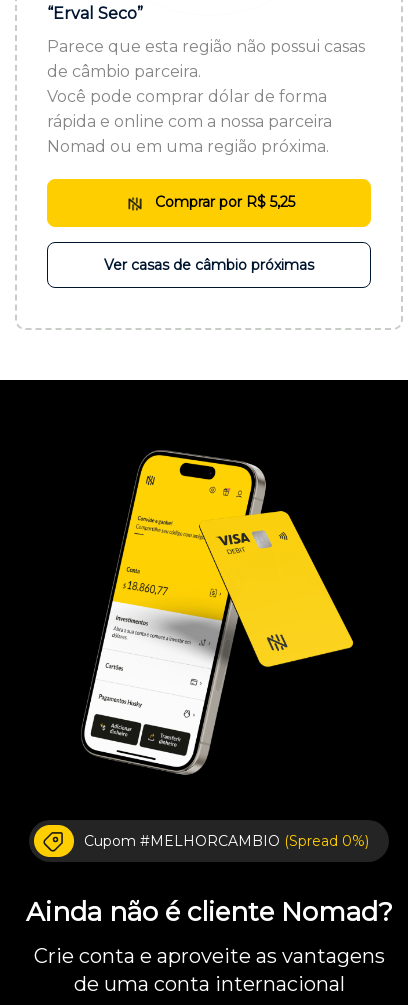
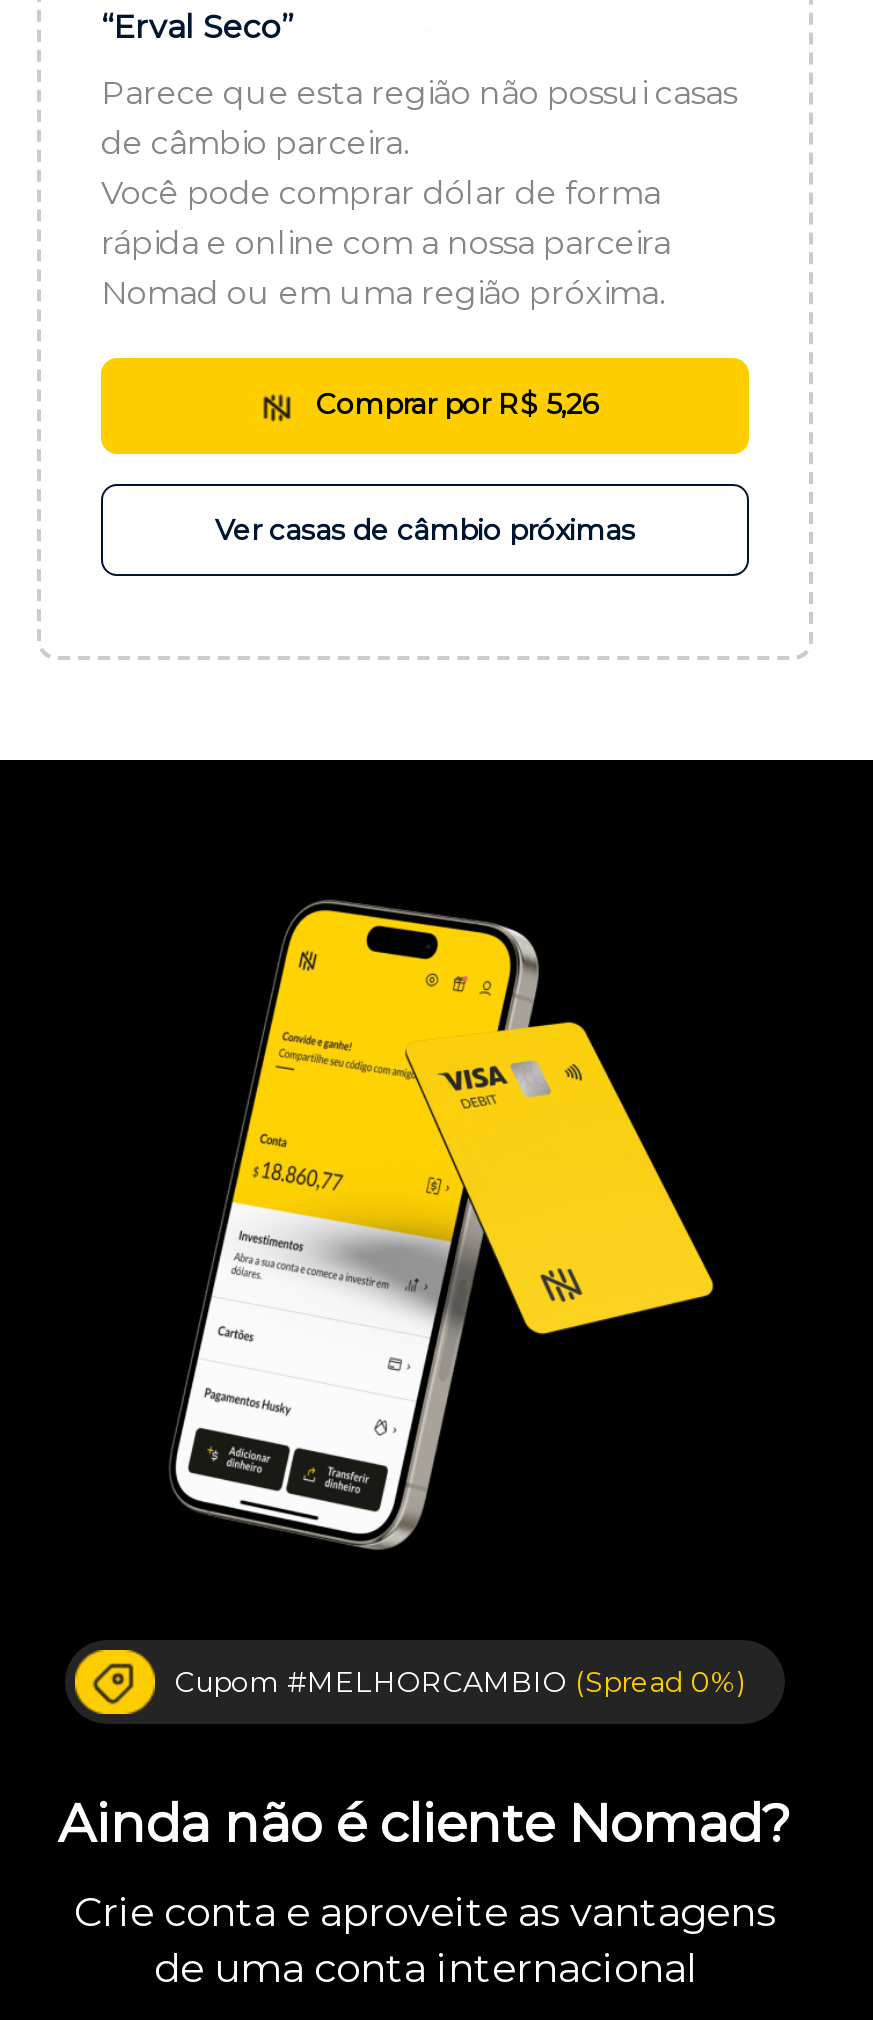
- Comprar por R$ 5,25
+ Comprar por R$ 5,26
